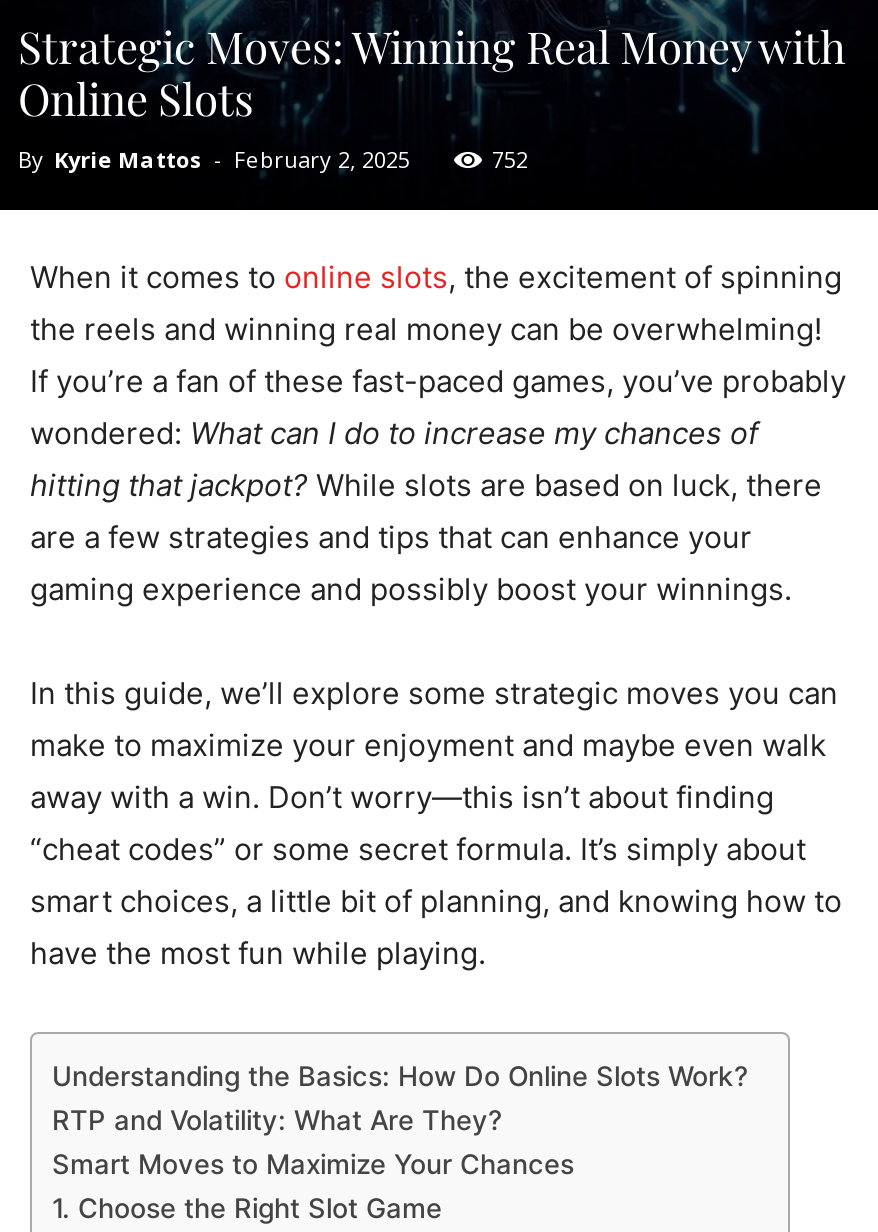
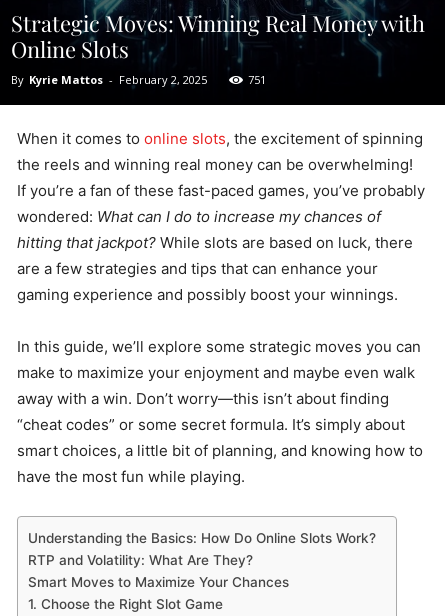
- 752
+ 751
